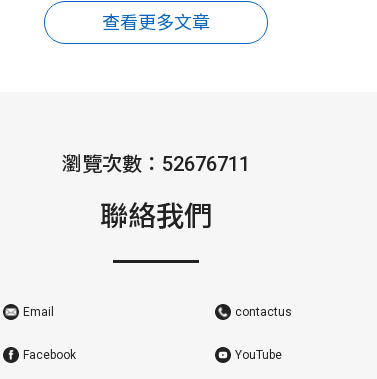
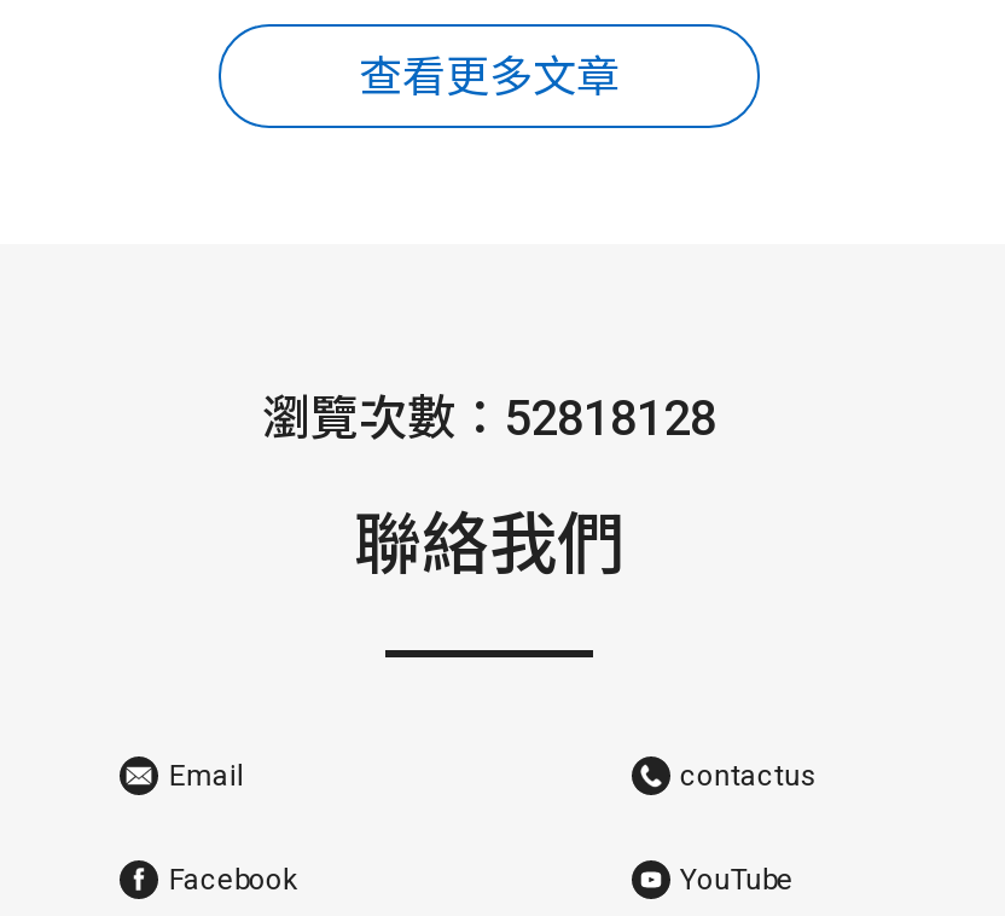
- 瀏覽次數：52676711
+ 瀏覽次數：52818128
